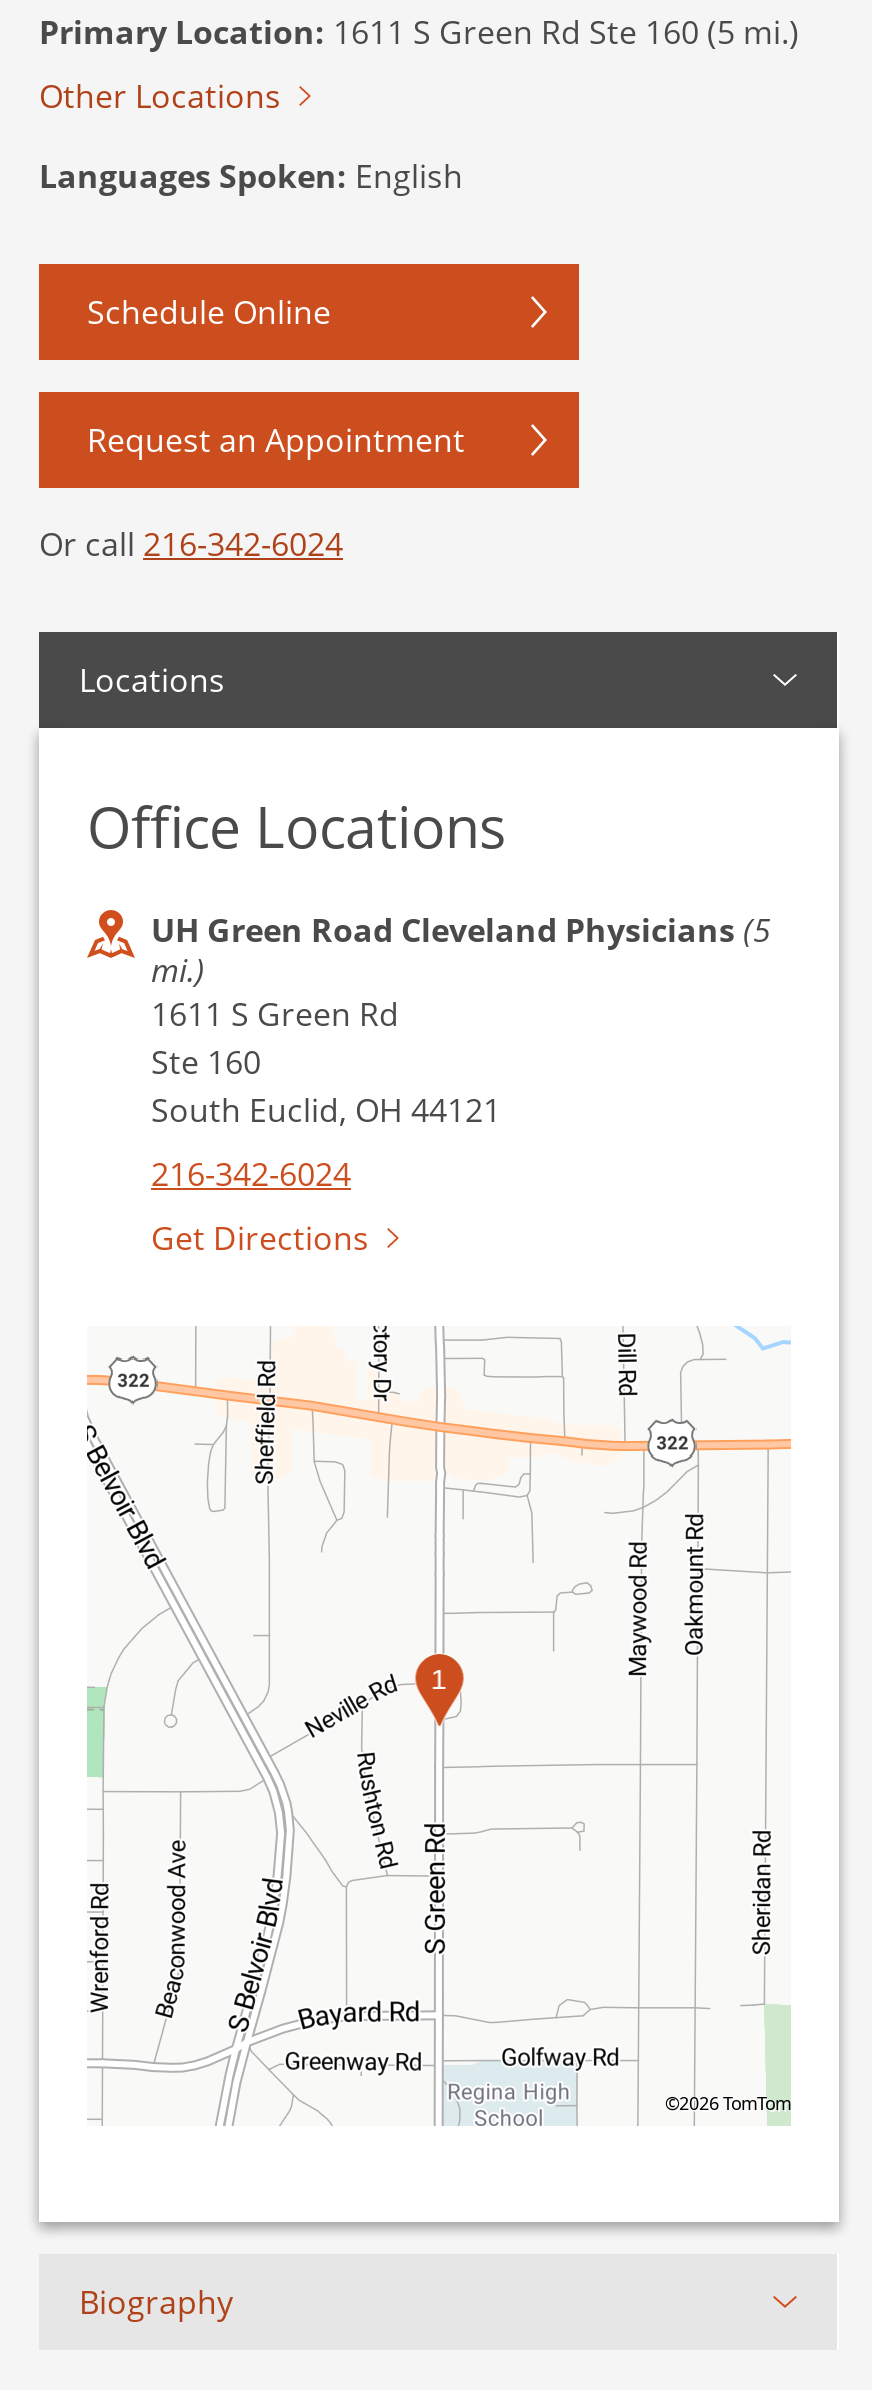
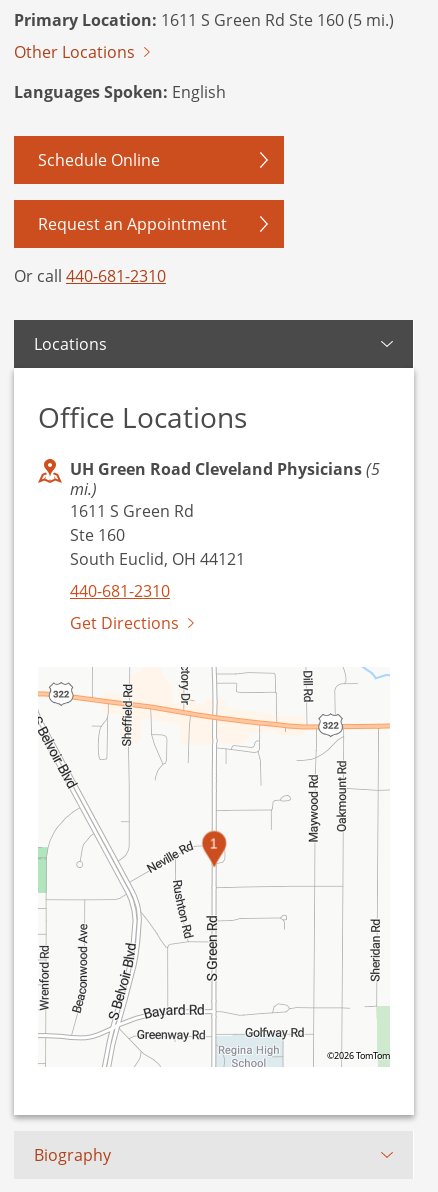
- Or call 216-342-6024
+ Or call 440-681-2310

- 216-342-6024
+ 440-681-2310
